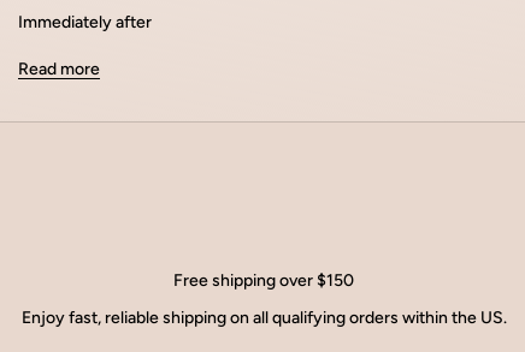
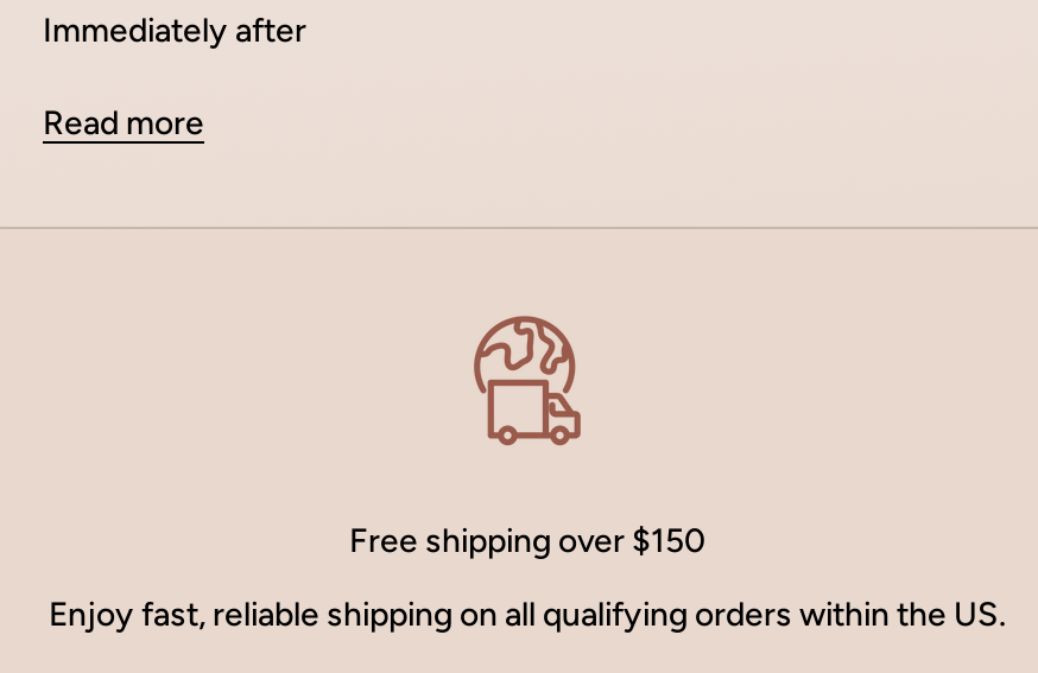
+ [image]
